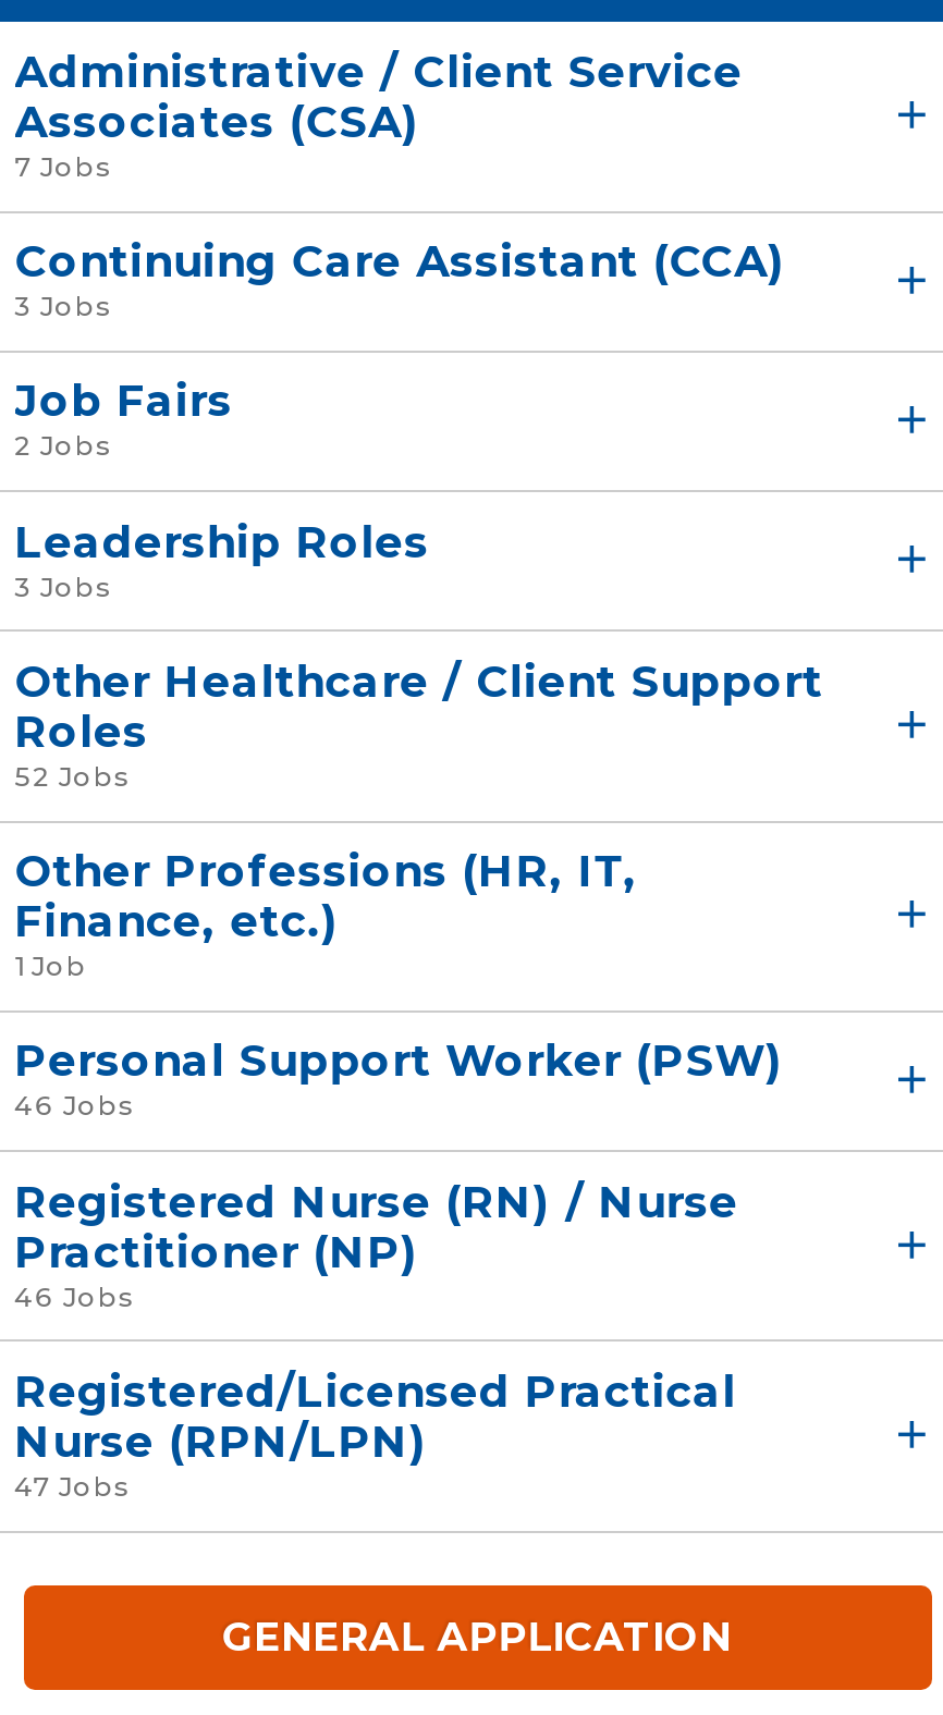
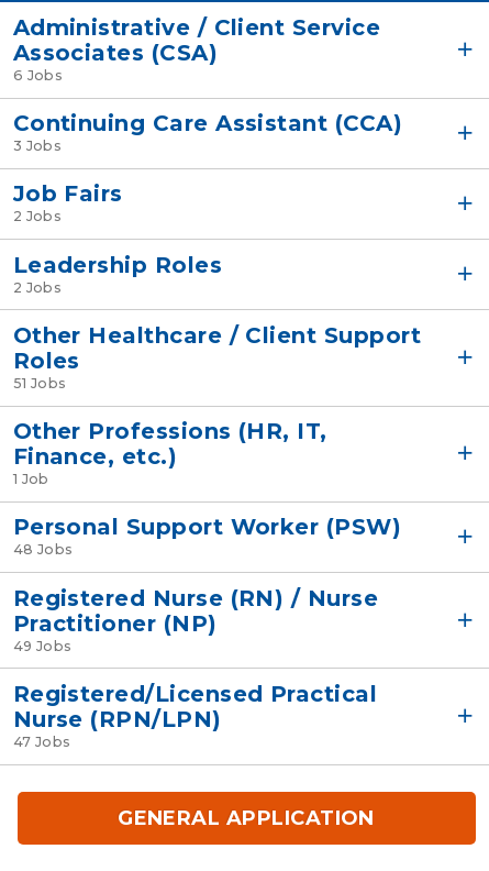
- 7 Jobs
+ 6 Jobs

- 3 Jobs
+ 2 Jobs

- 52 Jobs
+ 51 Jobs

- 46 Jobs
+ 48 Jobs

- 46 Jobs
+ 49 Jobs
